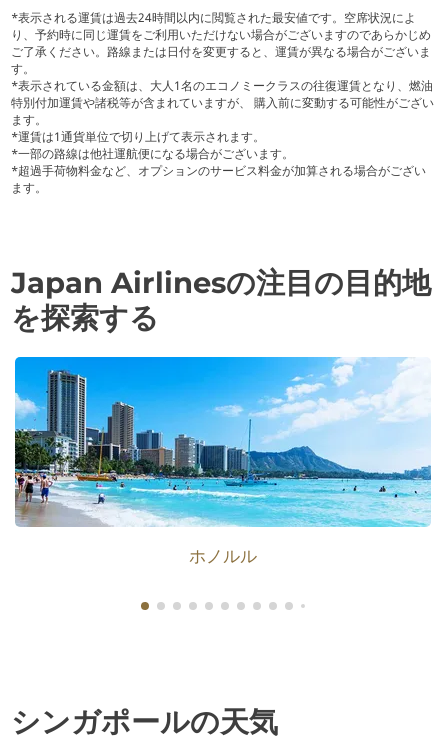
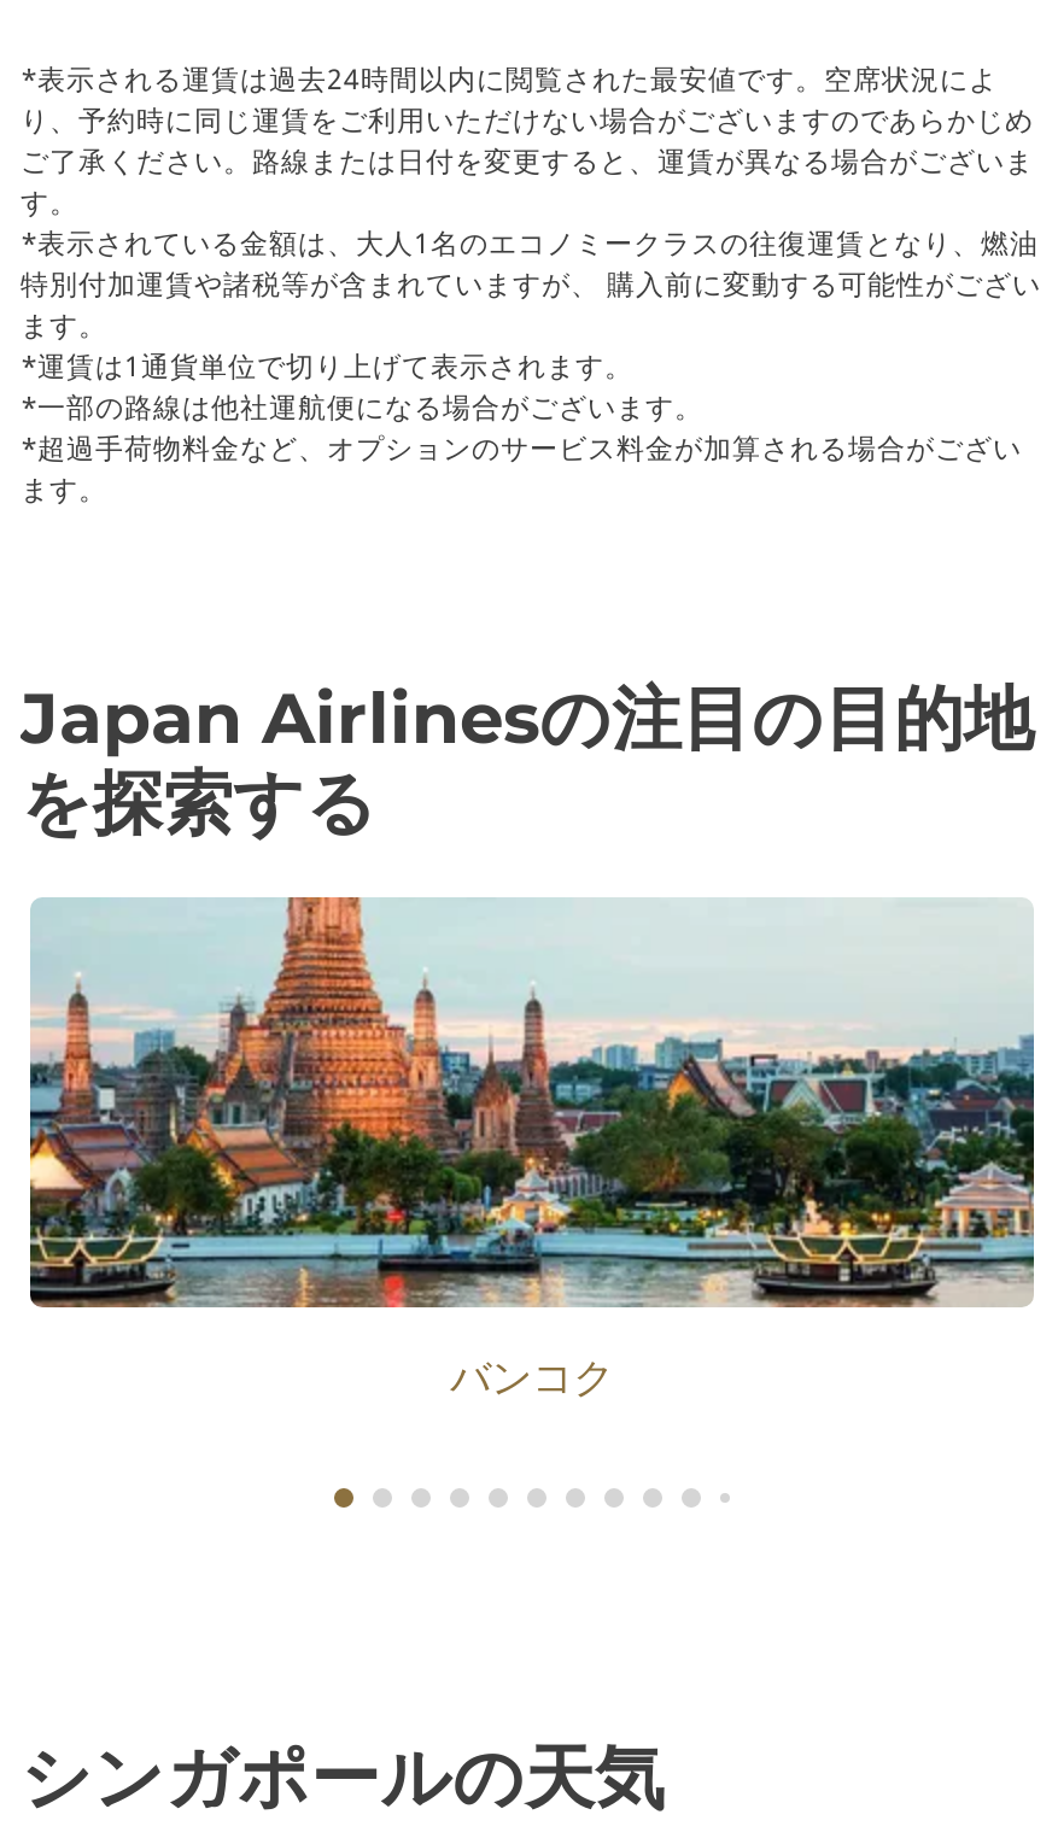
- [image]
- ホノルル
+ [image]
+ バンコク
